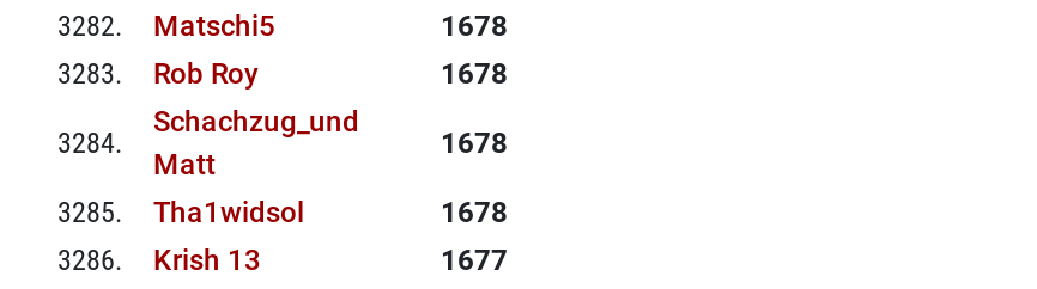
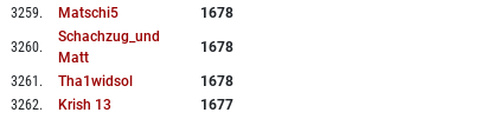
- 3282. Matschi5
+ 3259. Matschi5

- 3283.
- Rob Roy
- 1678
- 3284.
+ 3260.

- 3285. Tha1widsol
+ 3261. Tha1widsol

- 3286. Krish 13
+ 3262. Krish 13
